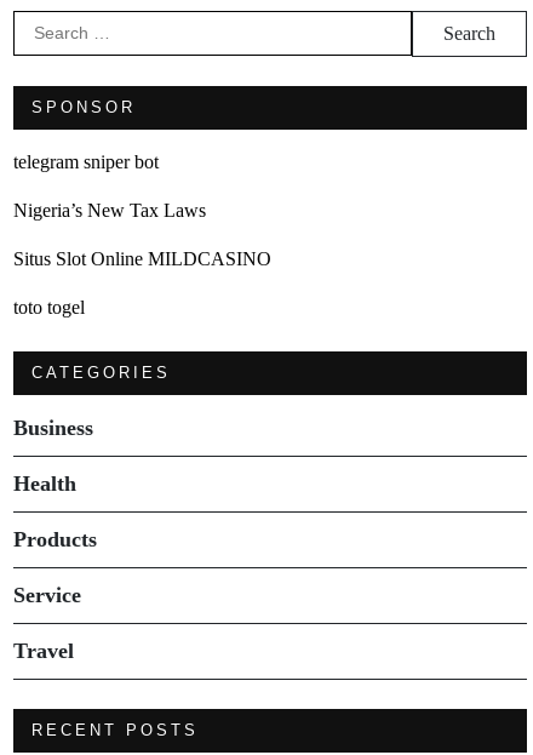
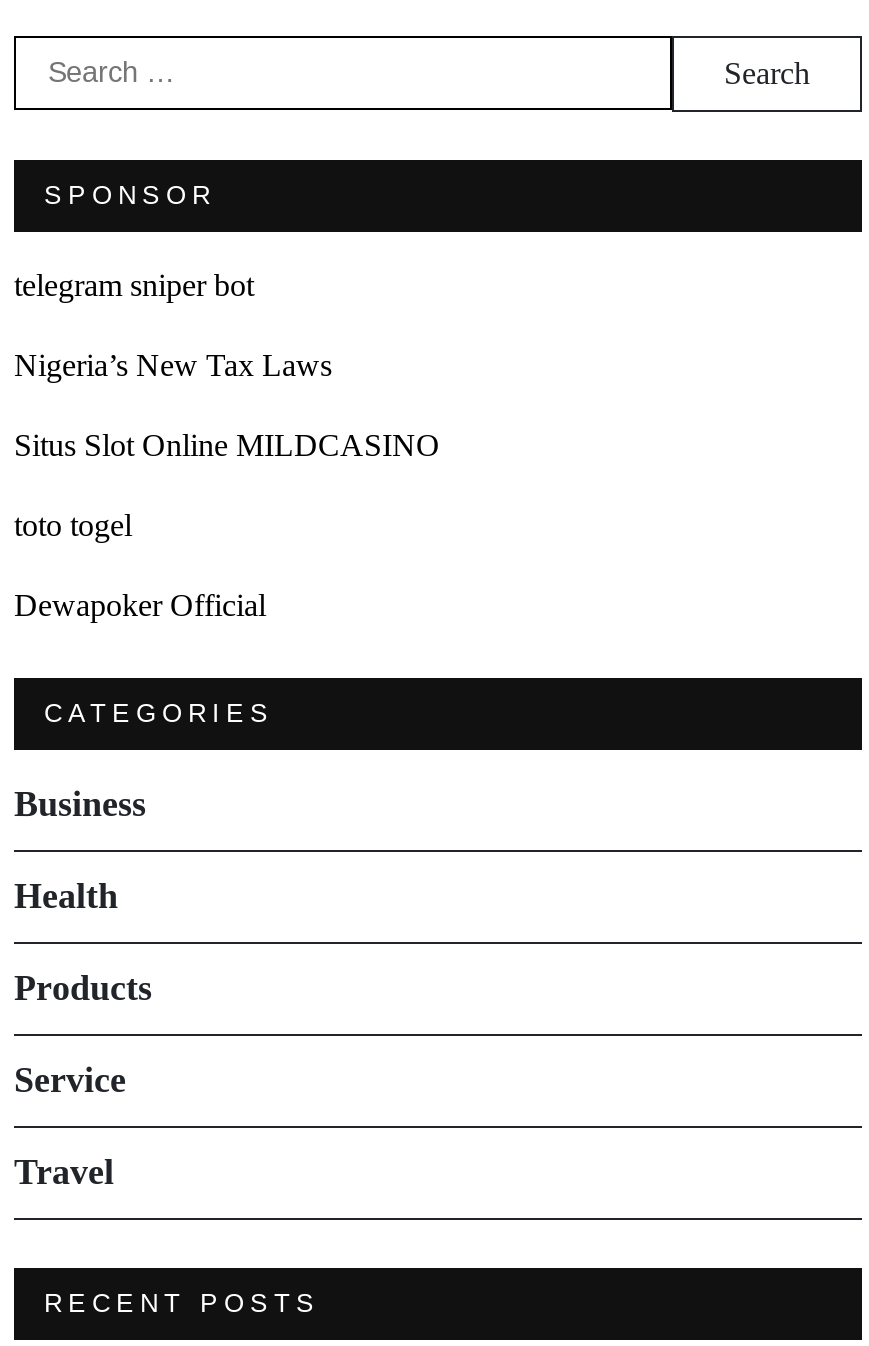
+ Dewapoker Official
